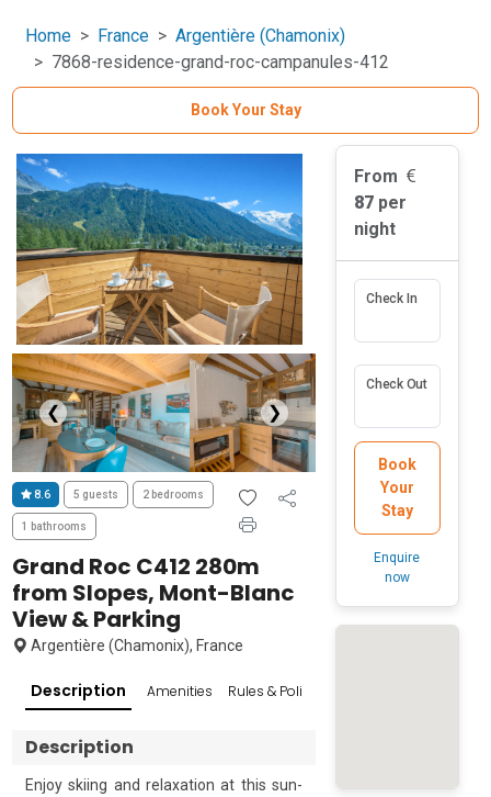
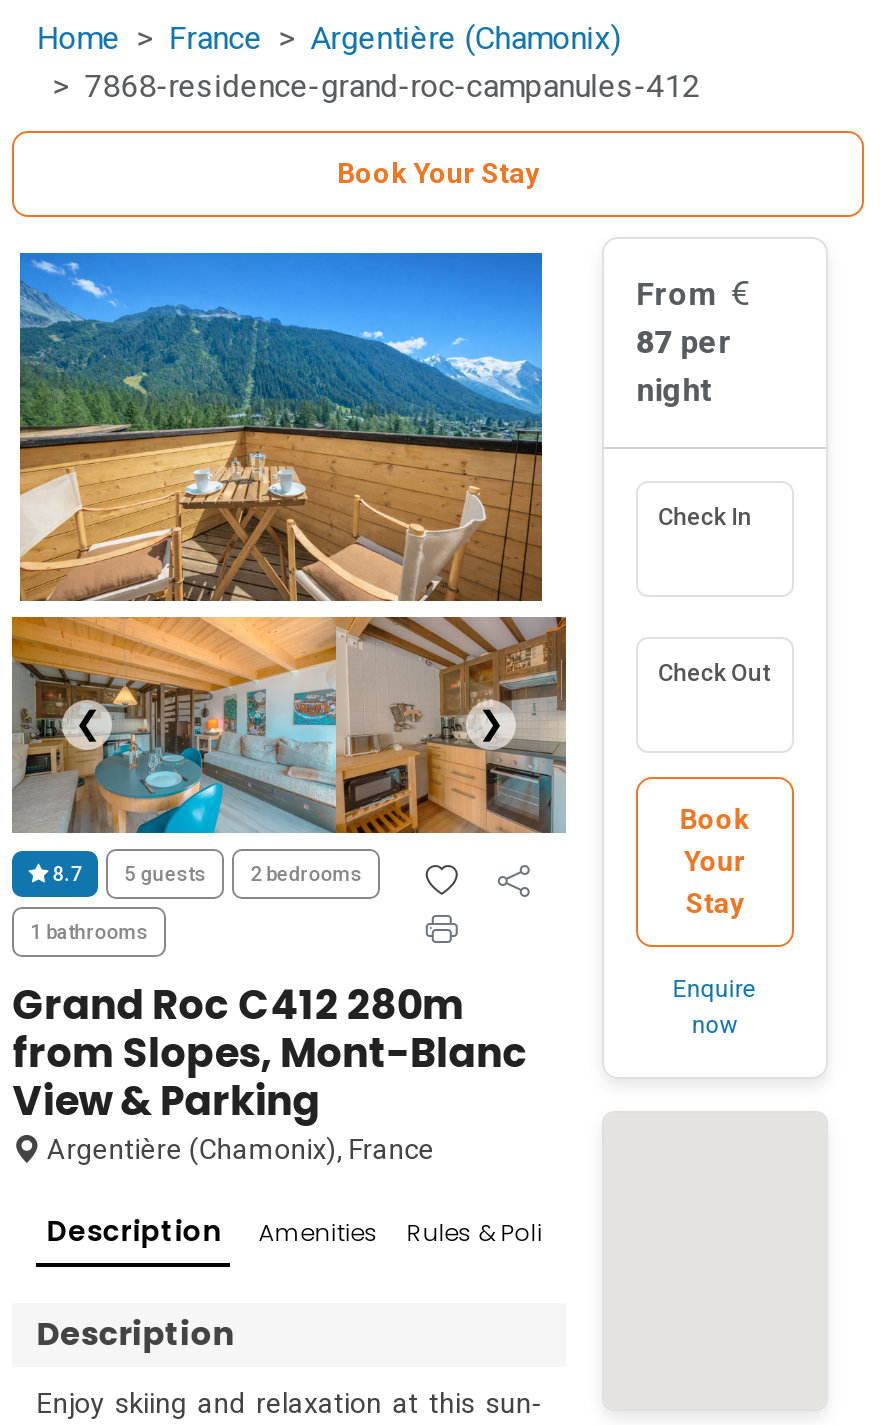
- 8.6 5 guests 2 bedrooms
+ 8.7 5 guests 2 bedrooms
